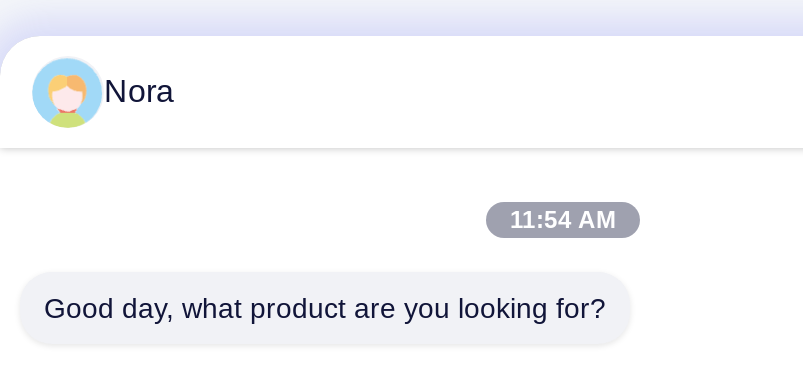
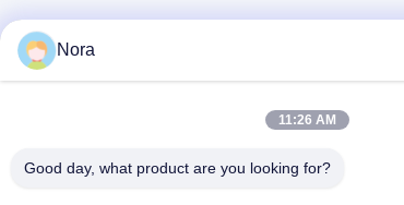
- 11:54 AM
+ 11:26 AM
